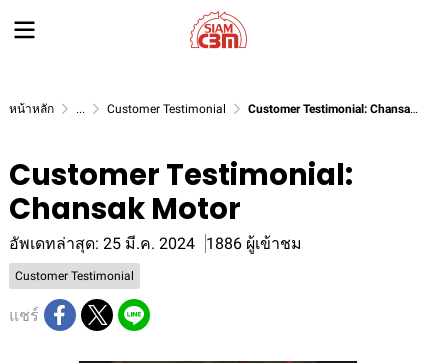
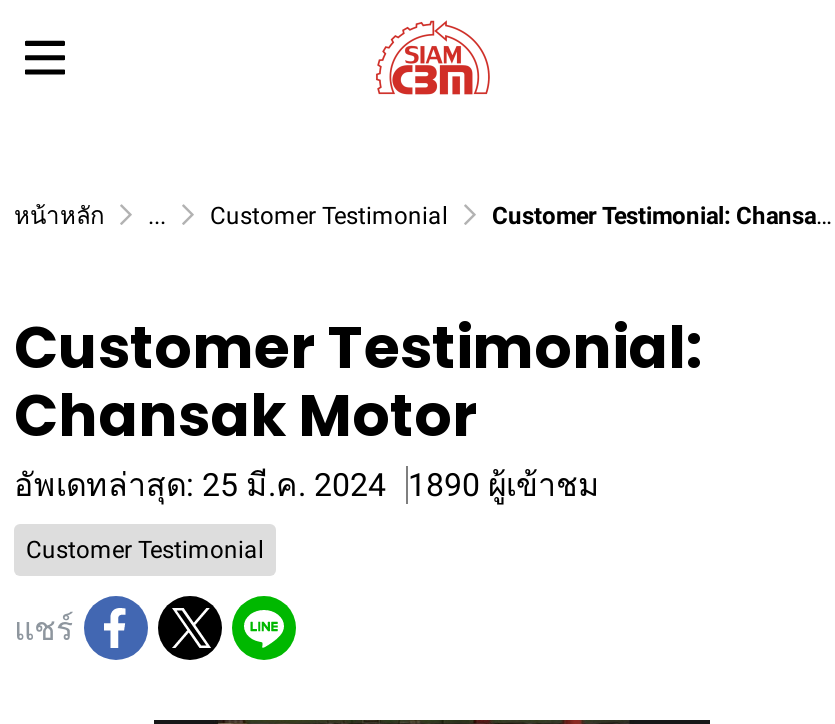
- อัพเดทล่าสุด: 25 มี.ค. 2024 1886 ผู้เข้าชม
+ อัพเดทล่าสุด: 25 มี.ค. 2024 1890 ผู้เข้าชม
